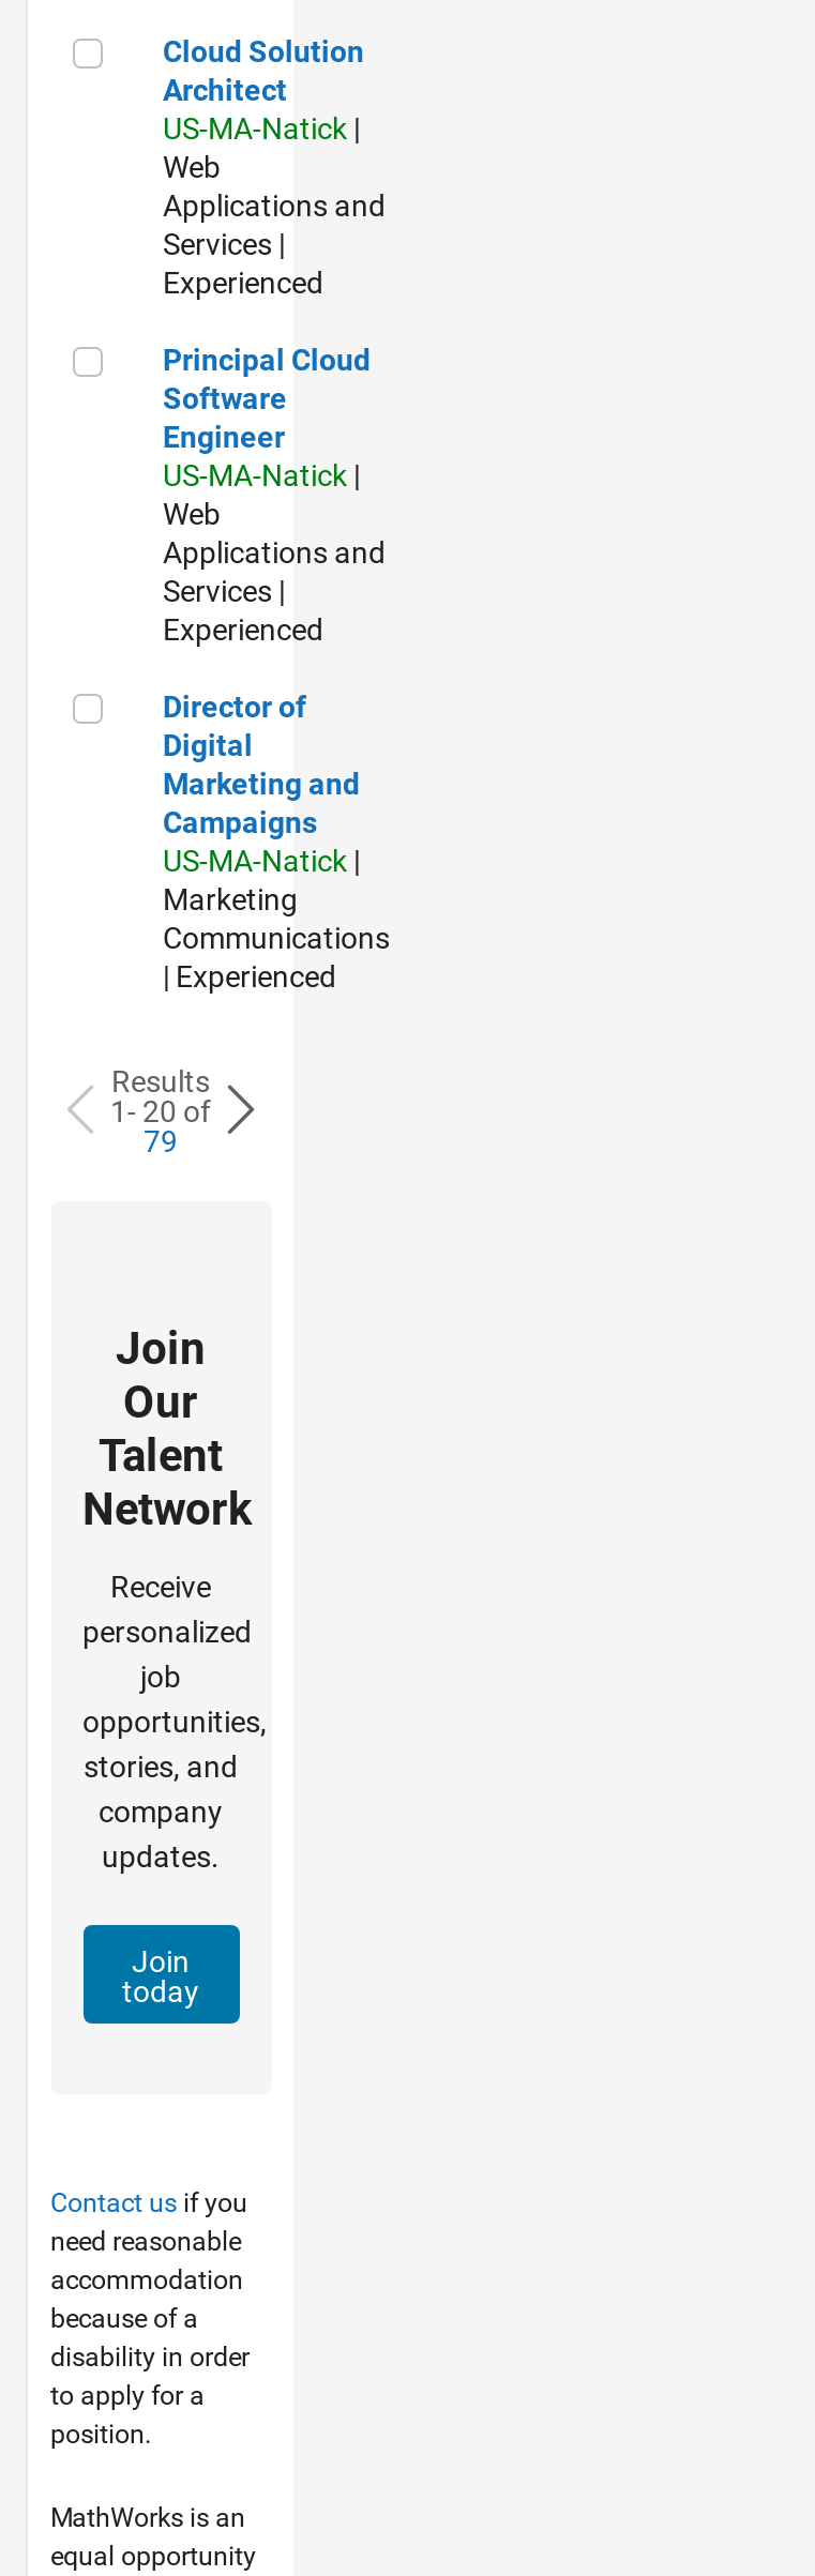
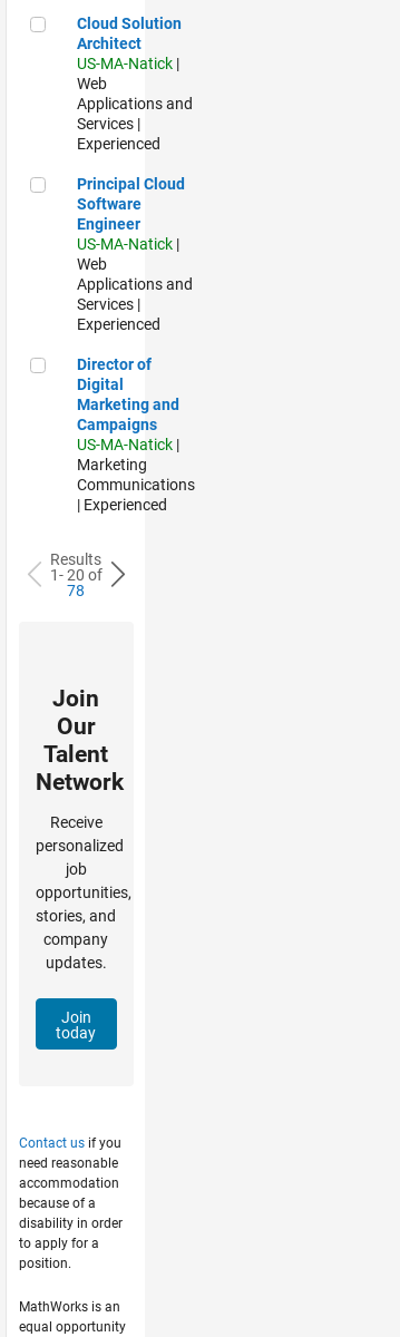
- 79
+ 78
